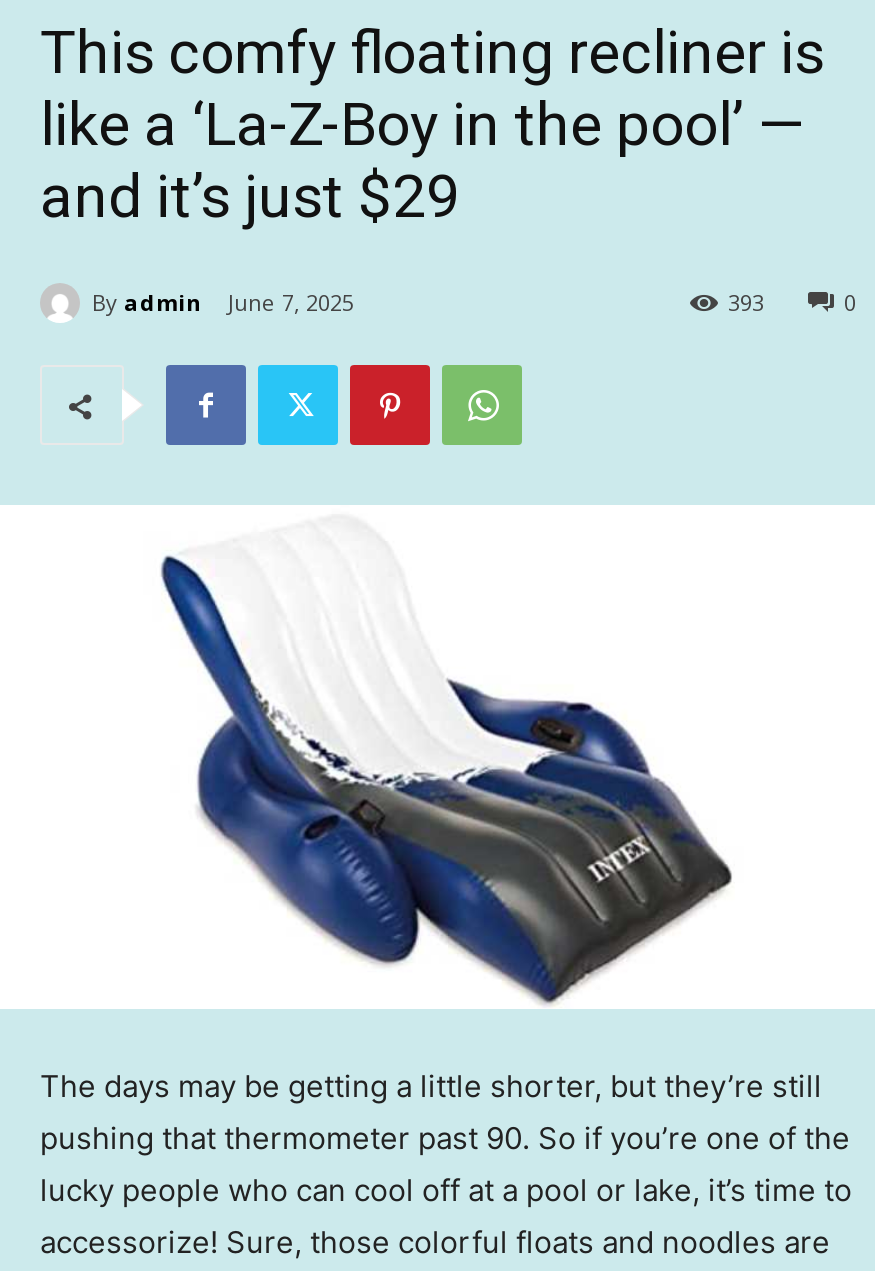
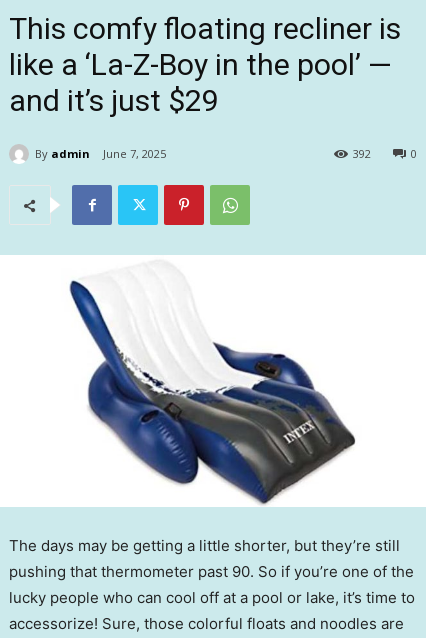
- 393
+ 392
